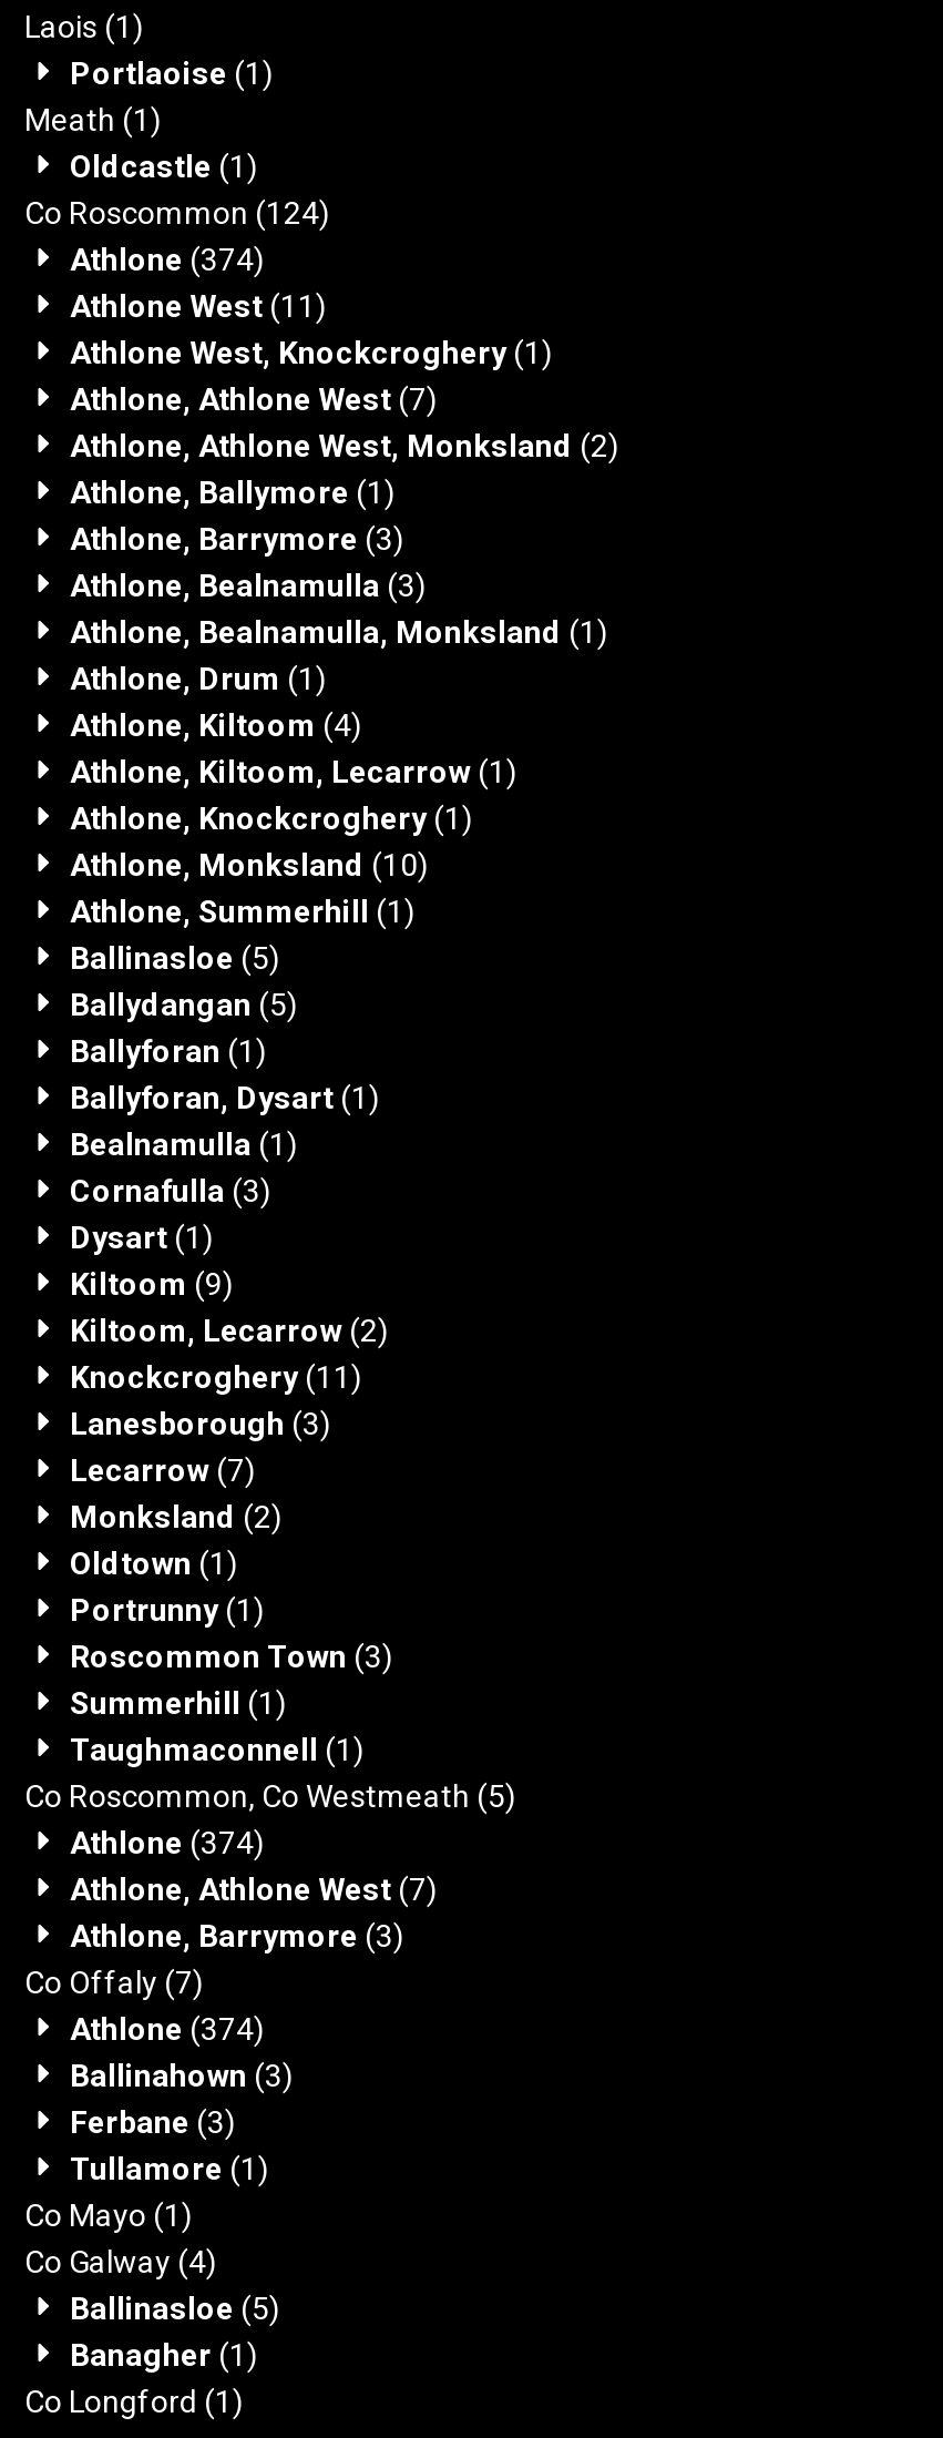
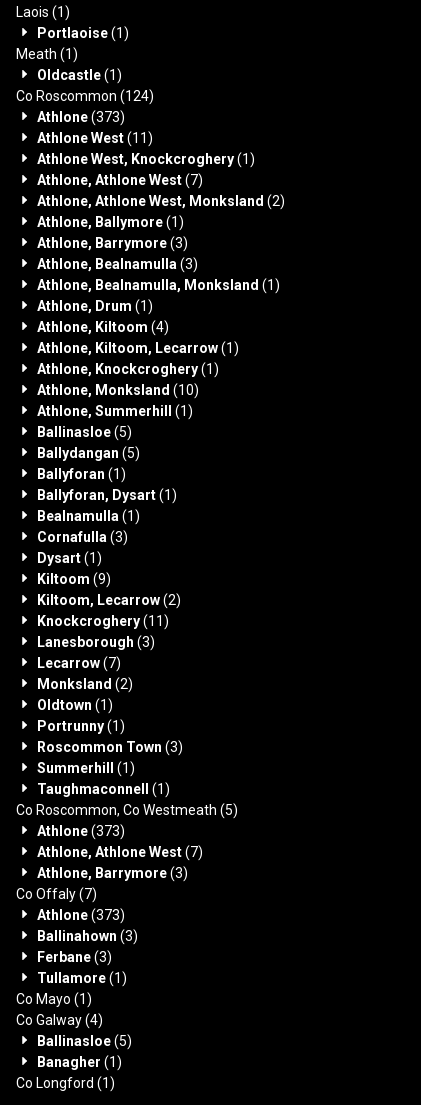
- Athlone (374)
+ Athlone (373)

- Athlone (374)
+ Athlone (373)

- Athlone (374)
+ Athlone (373)
